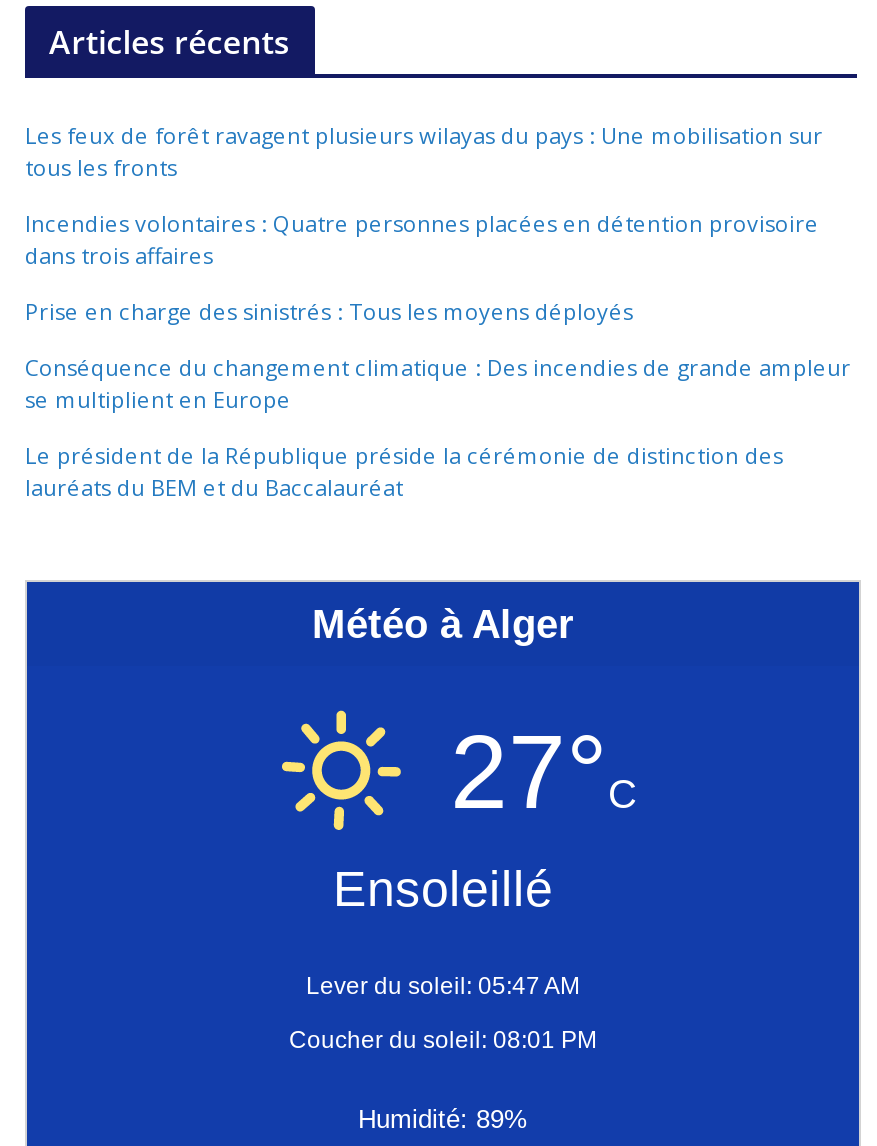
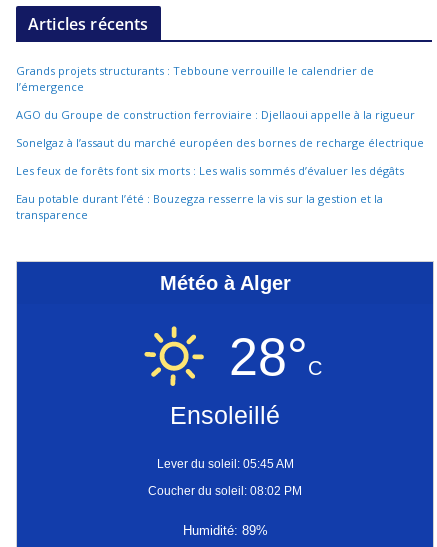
- Les feux de forêt ravagent plusieurs wilayas du pays : Une mobilisation sur
- tous les fronts
+ Grands projets structurants : Tebboune verrouille le calendrier de
+ l’émergence

- Incendies volontaires : Quatre personnes placées en détention provisoire
- dans trois affaires
+ AGO du Groupe de construction ferroviaire : Djellaoui appelle à la rigueur

- Prise en charge des sinistrés : Tous les moyens déployés
+ Sonelgaz à l’assaut du marché européen des bornes de recharge électrique

- Conséquence du changement climatique : Des incendies de grande ampleur
- se multiplient en Europe
+ Les feux de forêts font six morts : Les walis sommés d’évaluer les dégâts

- Le président de la République préside la cérémonie de distinction des
- lauréats du BEM et du Baccalauréat
+ Eau potable durant l’été : Bouzegza resserre la vis sur la gestion et la
+ transparence

- 27°C
+ 28°C

- Lever du soleil: 05:47 AM
+ Lever du soleil: 05:45 AM

- Coucher du soleil: 08:01 PM
+ Coucher du soleil: 08:02 PM
